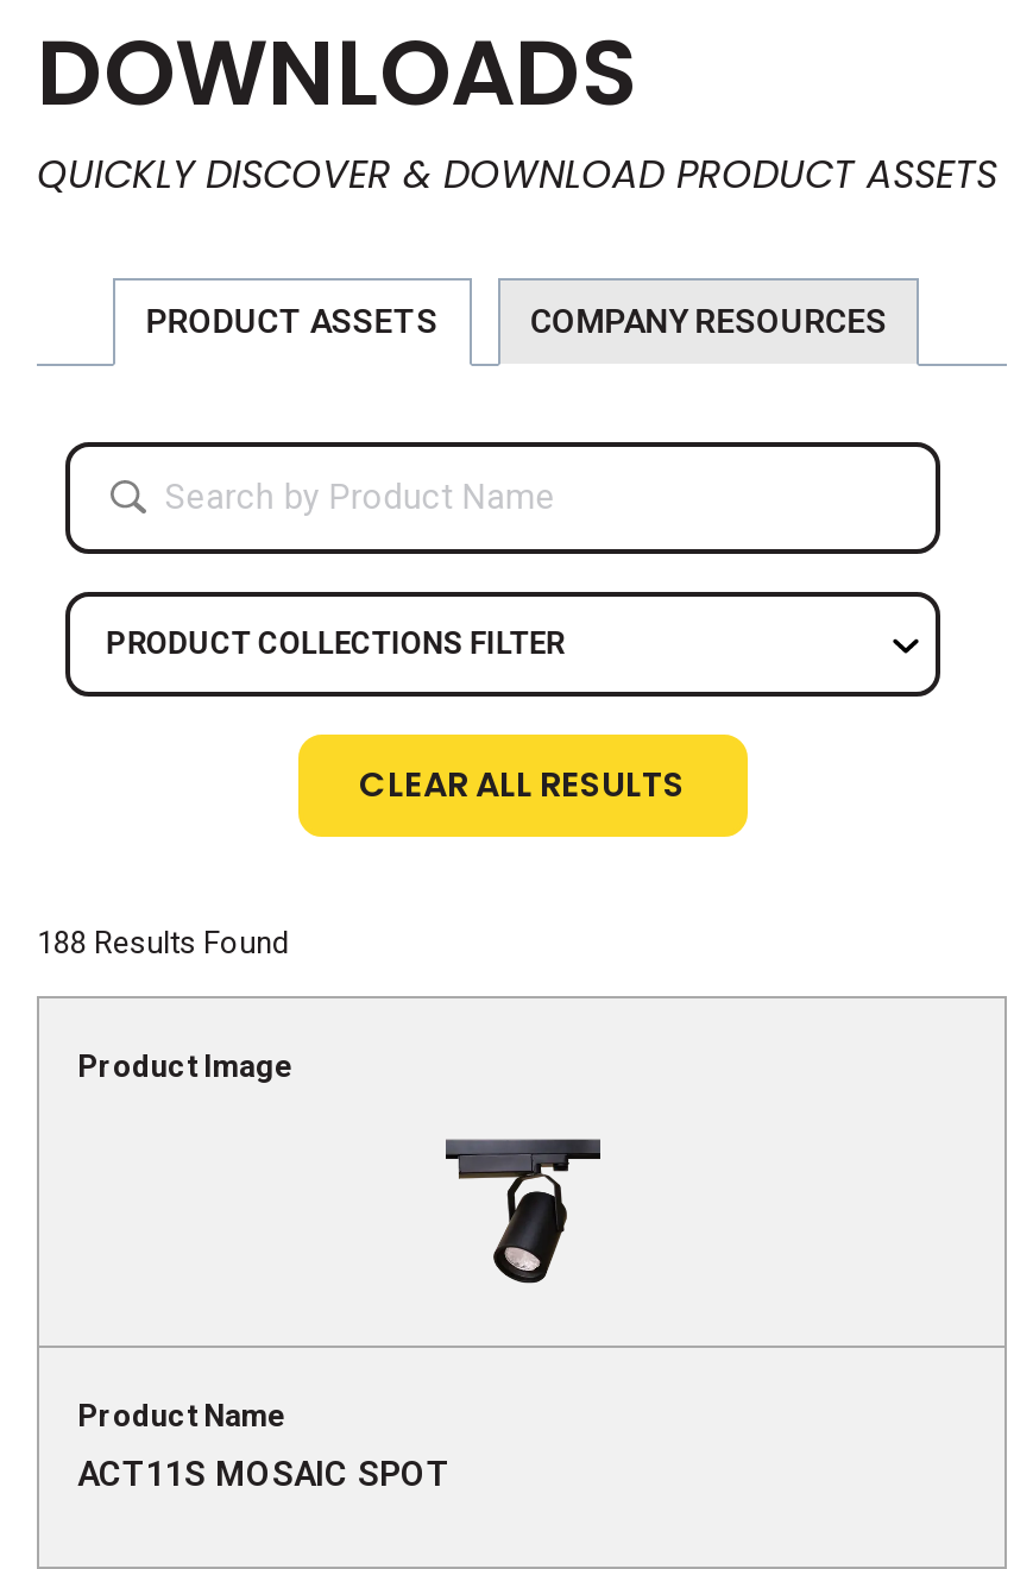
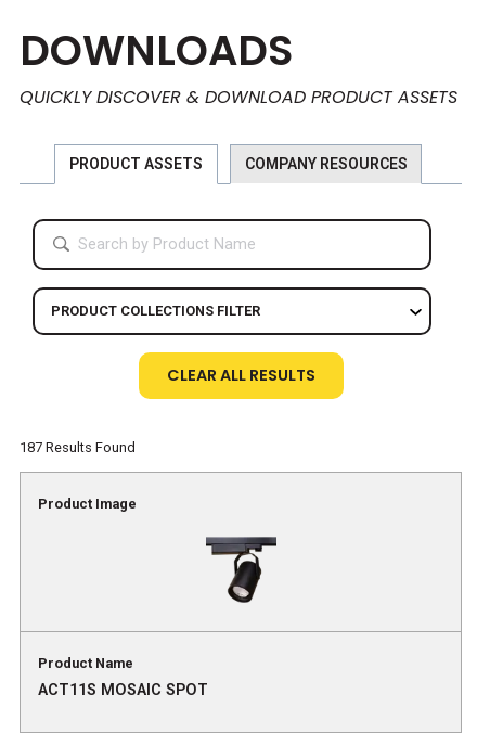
- 188 Results Found
+ 187 Results Found
